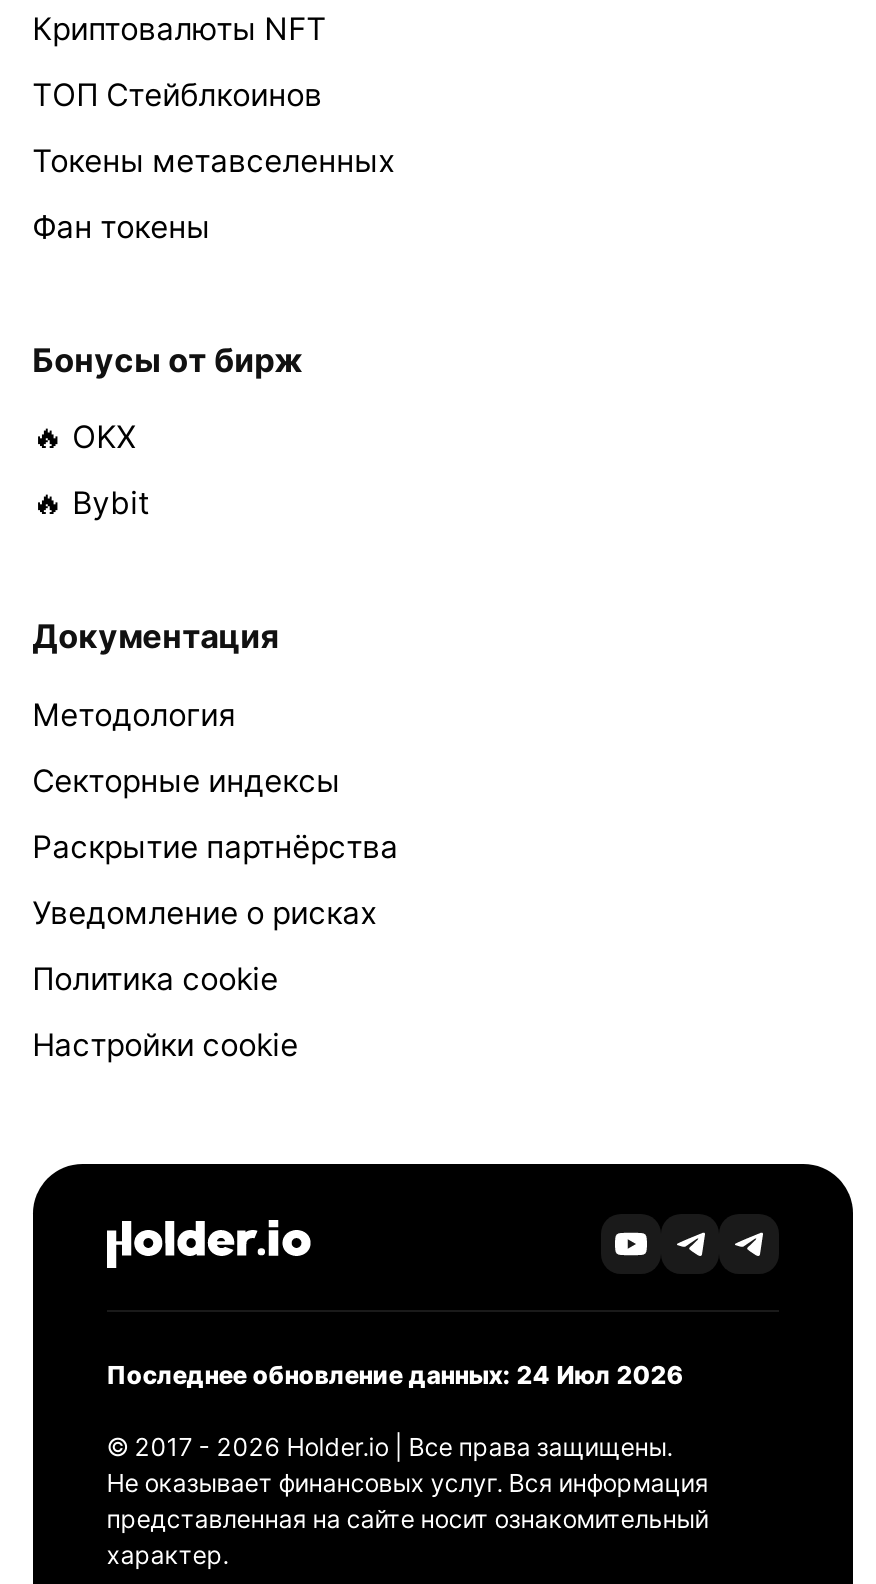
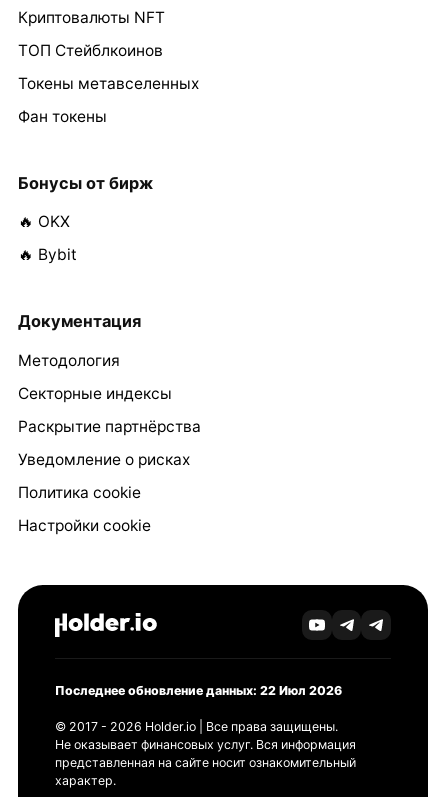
- Последнее обновление данных: 24 Июл 2026
+ Последнее обновление данных: 22 Июл 2026
